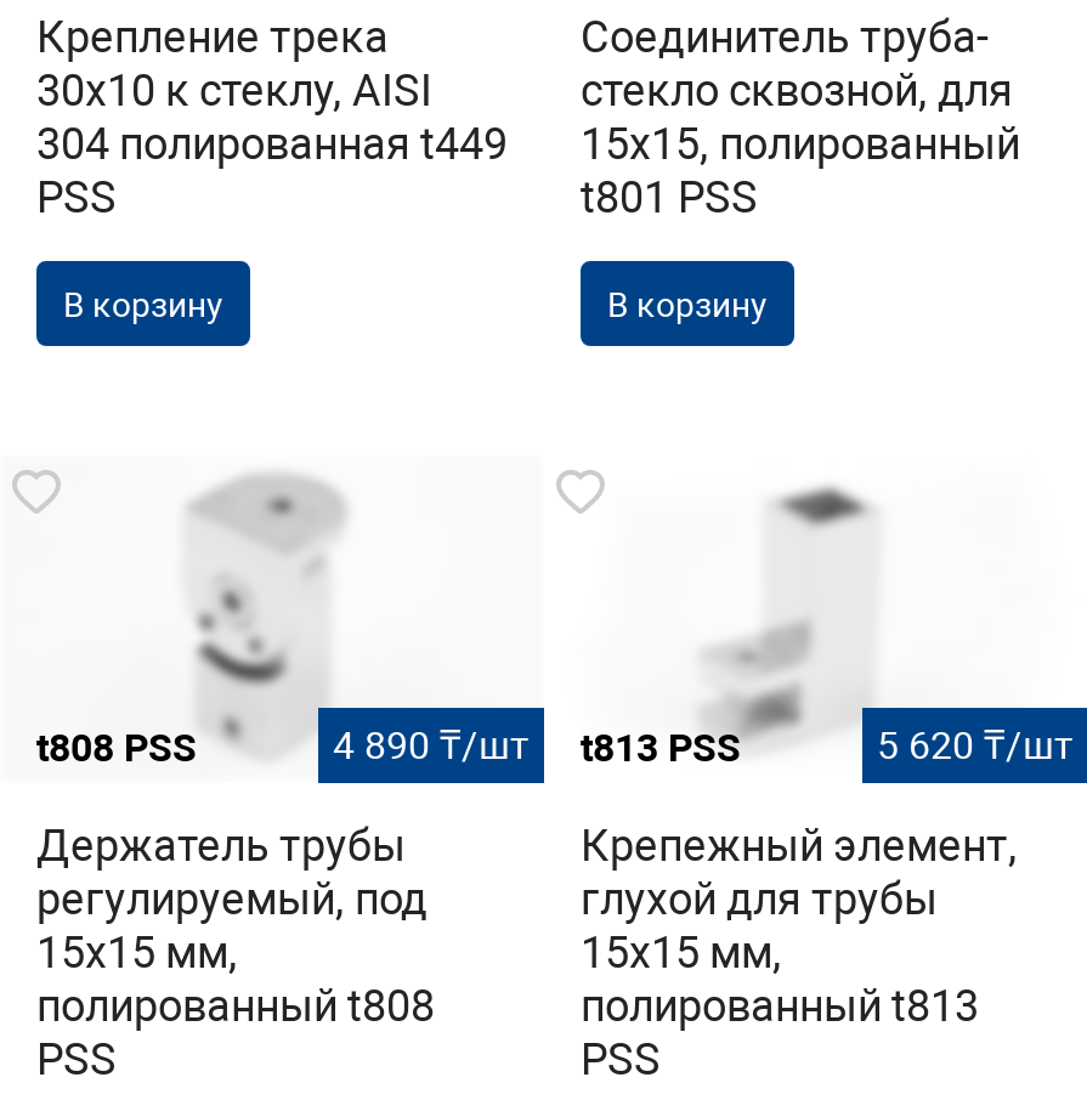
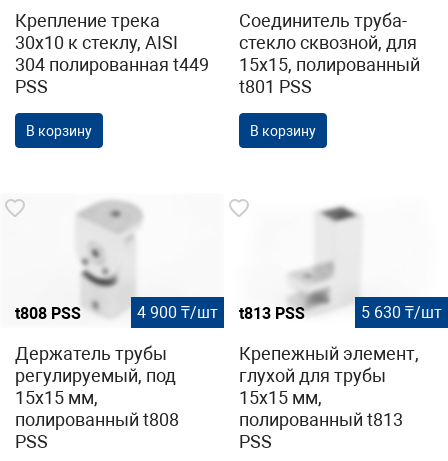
- 4 890 ₸/шт t813 PSS
+ 4 900 ₸/шт t813 PSS

- 5 620 ₸/шт
+ 5 630 ₸/шт
